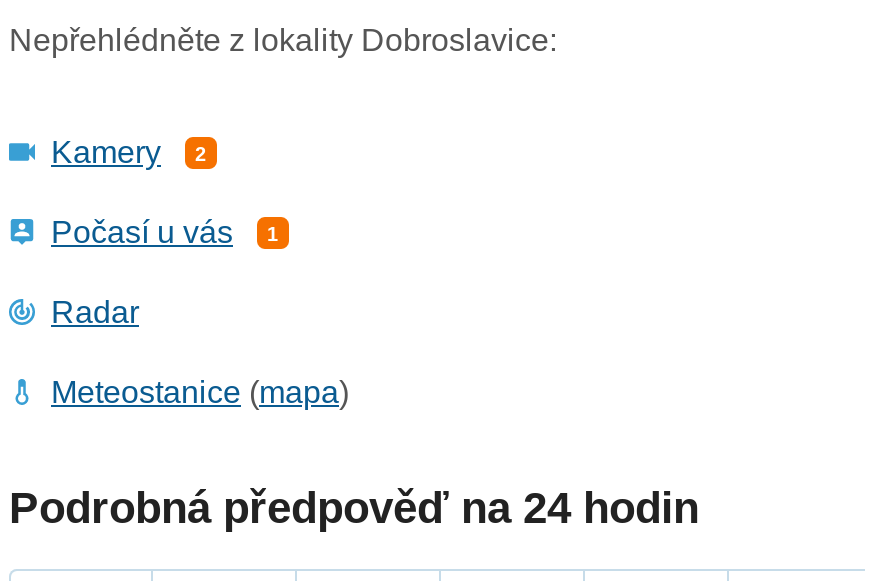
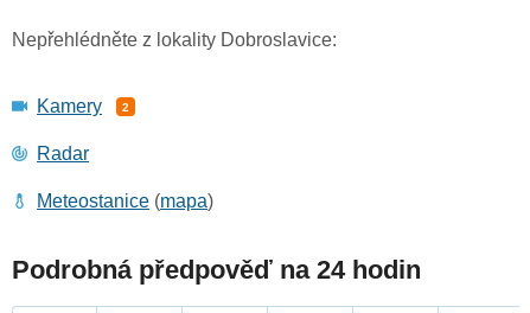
- Počasí u vás
- 1
